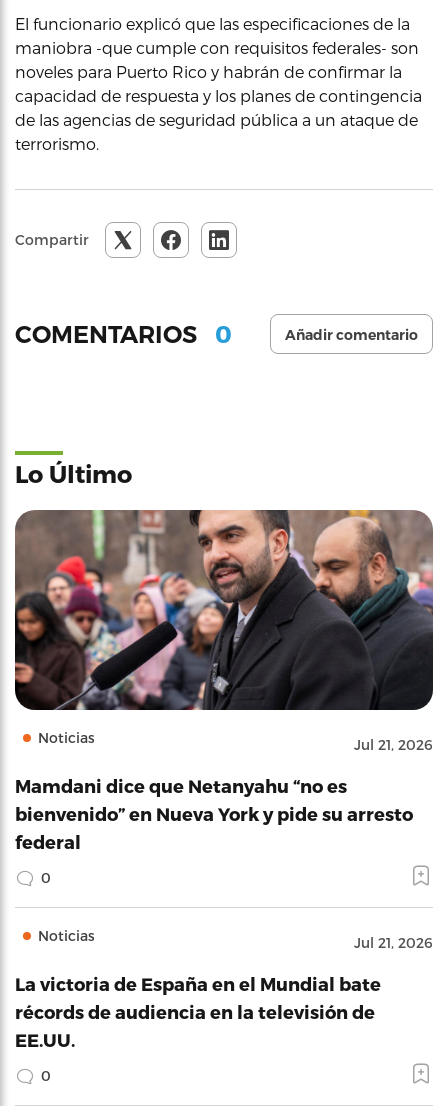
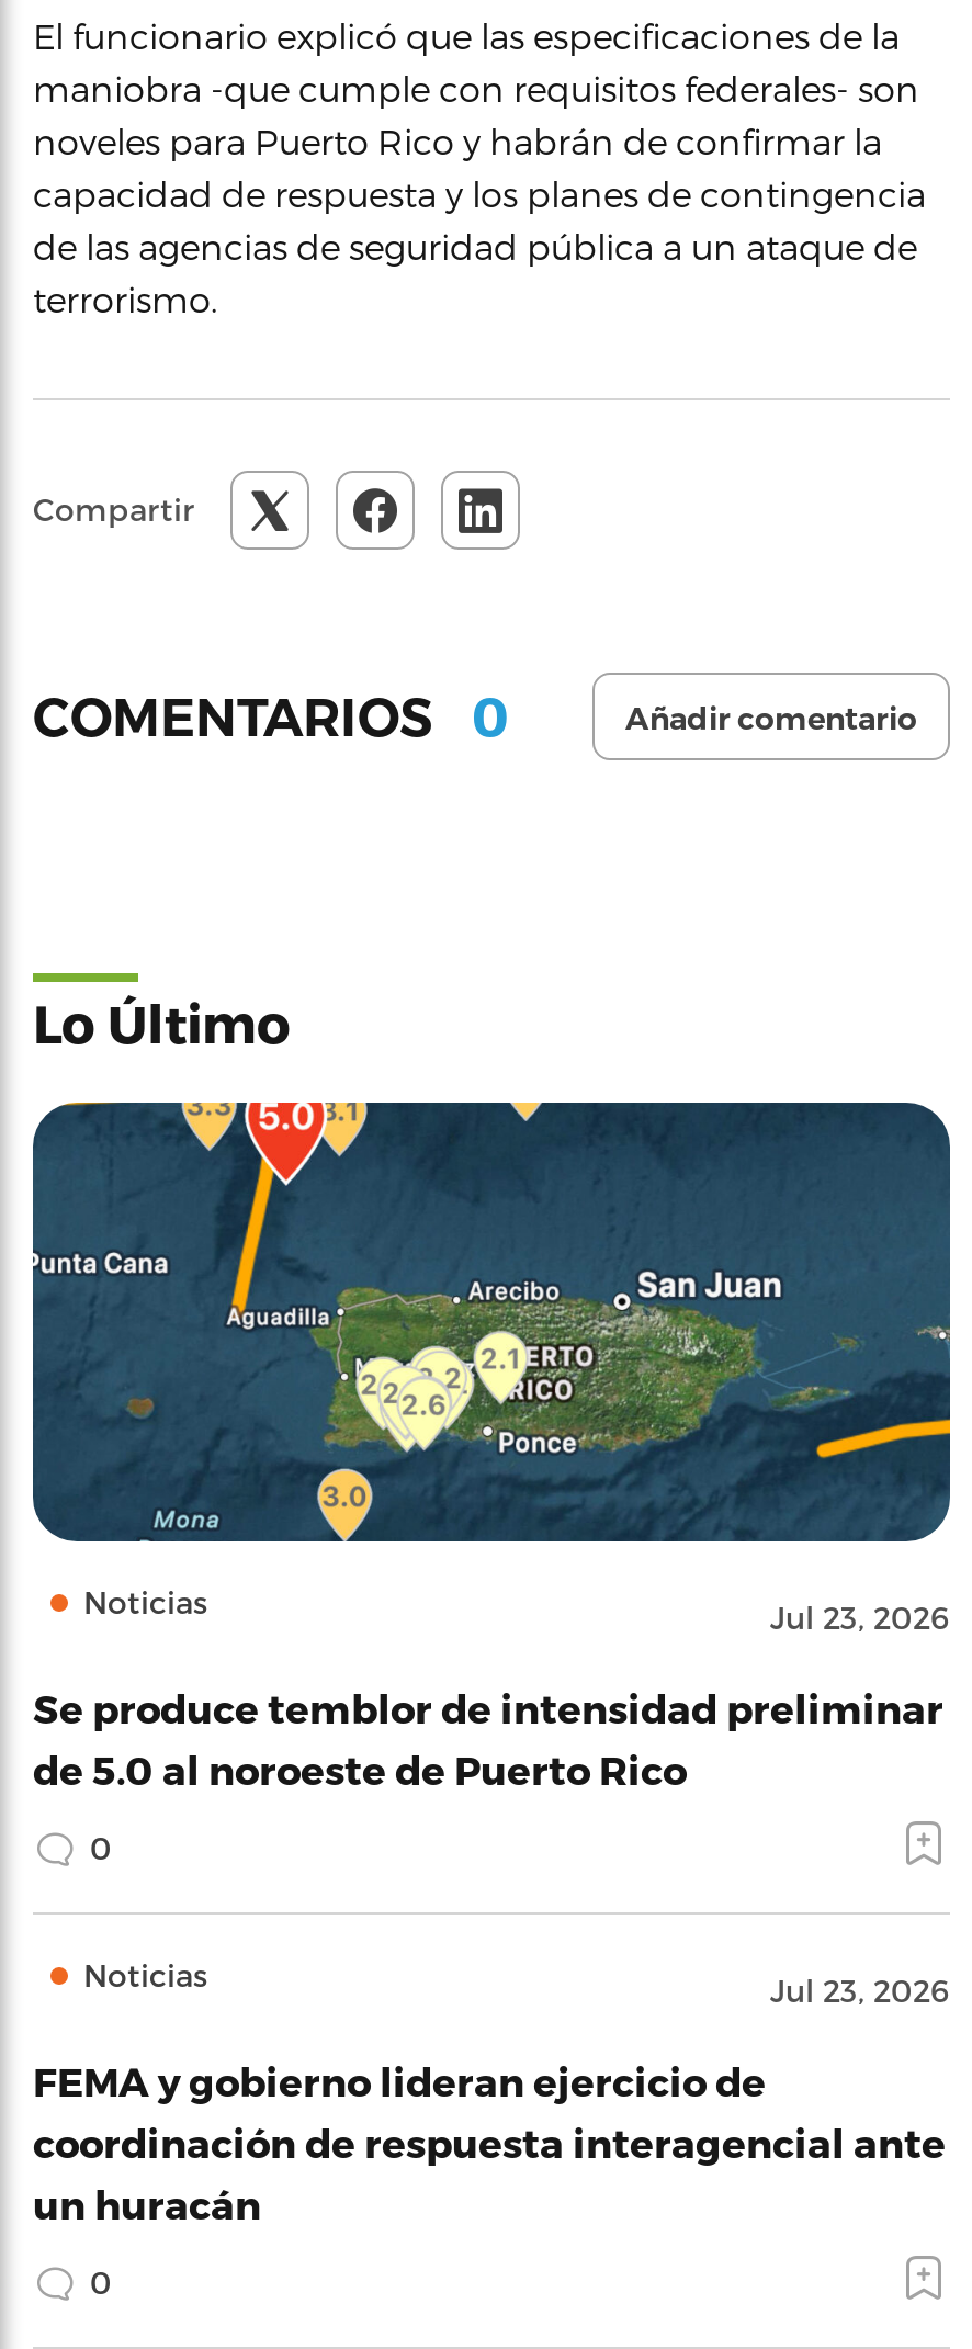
- [image]
- Jul 21, 2026
+ [image]
+ Jul 23, 2026

- Mamdani dice que Netanyahu “no es
- bienvenido” en Nueva York y pide su arresto
- federal
+ Se produce temblor de intensidad preliminar
+ de 5.0 al noroeste de Puerto Rico

- Jul 21, 2026
+ Jul 23, 2026

- La victoria de España en el Mundial bate
- récords de audiencia en la televisión de
- EE.UU.
+ FEMA y gobierno lideran ejercicio de
+ coordinación de respuesta interagencial ante
+ un huracán
